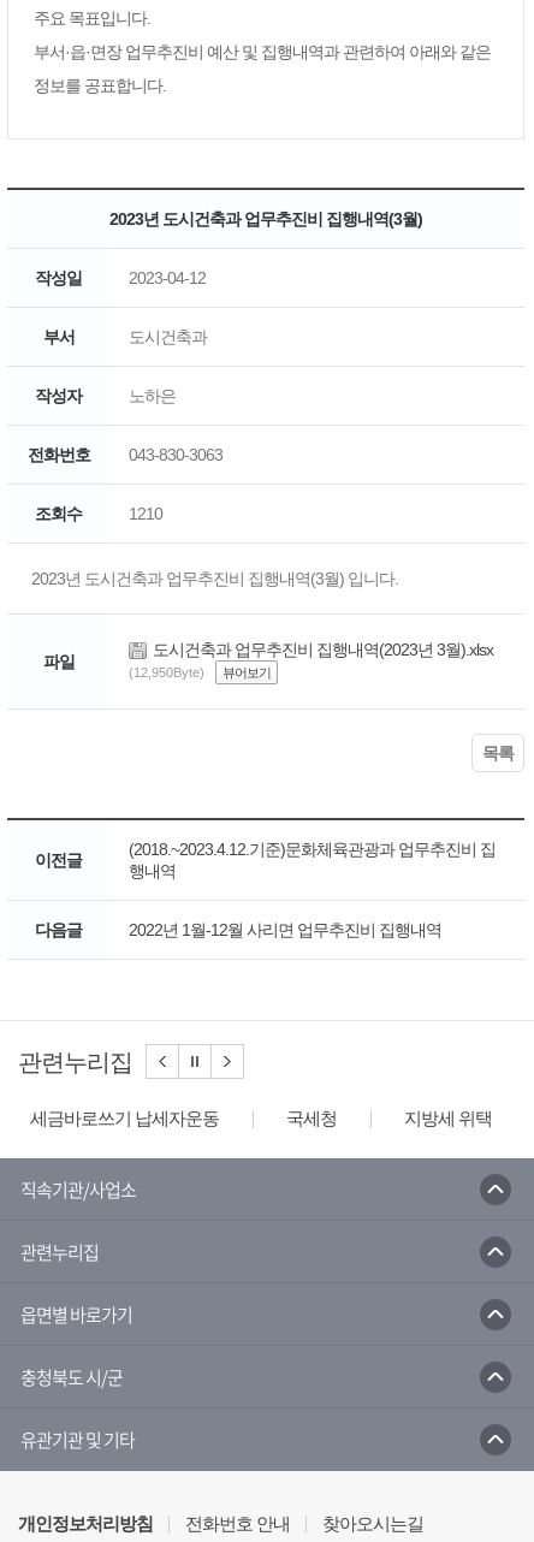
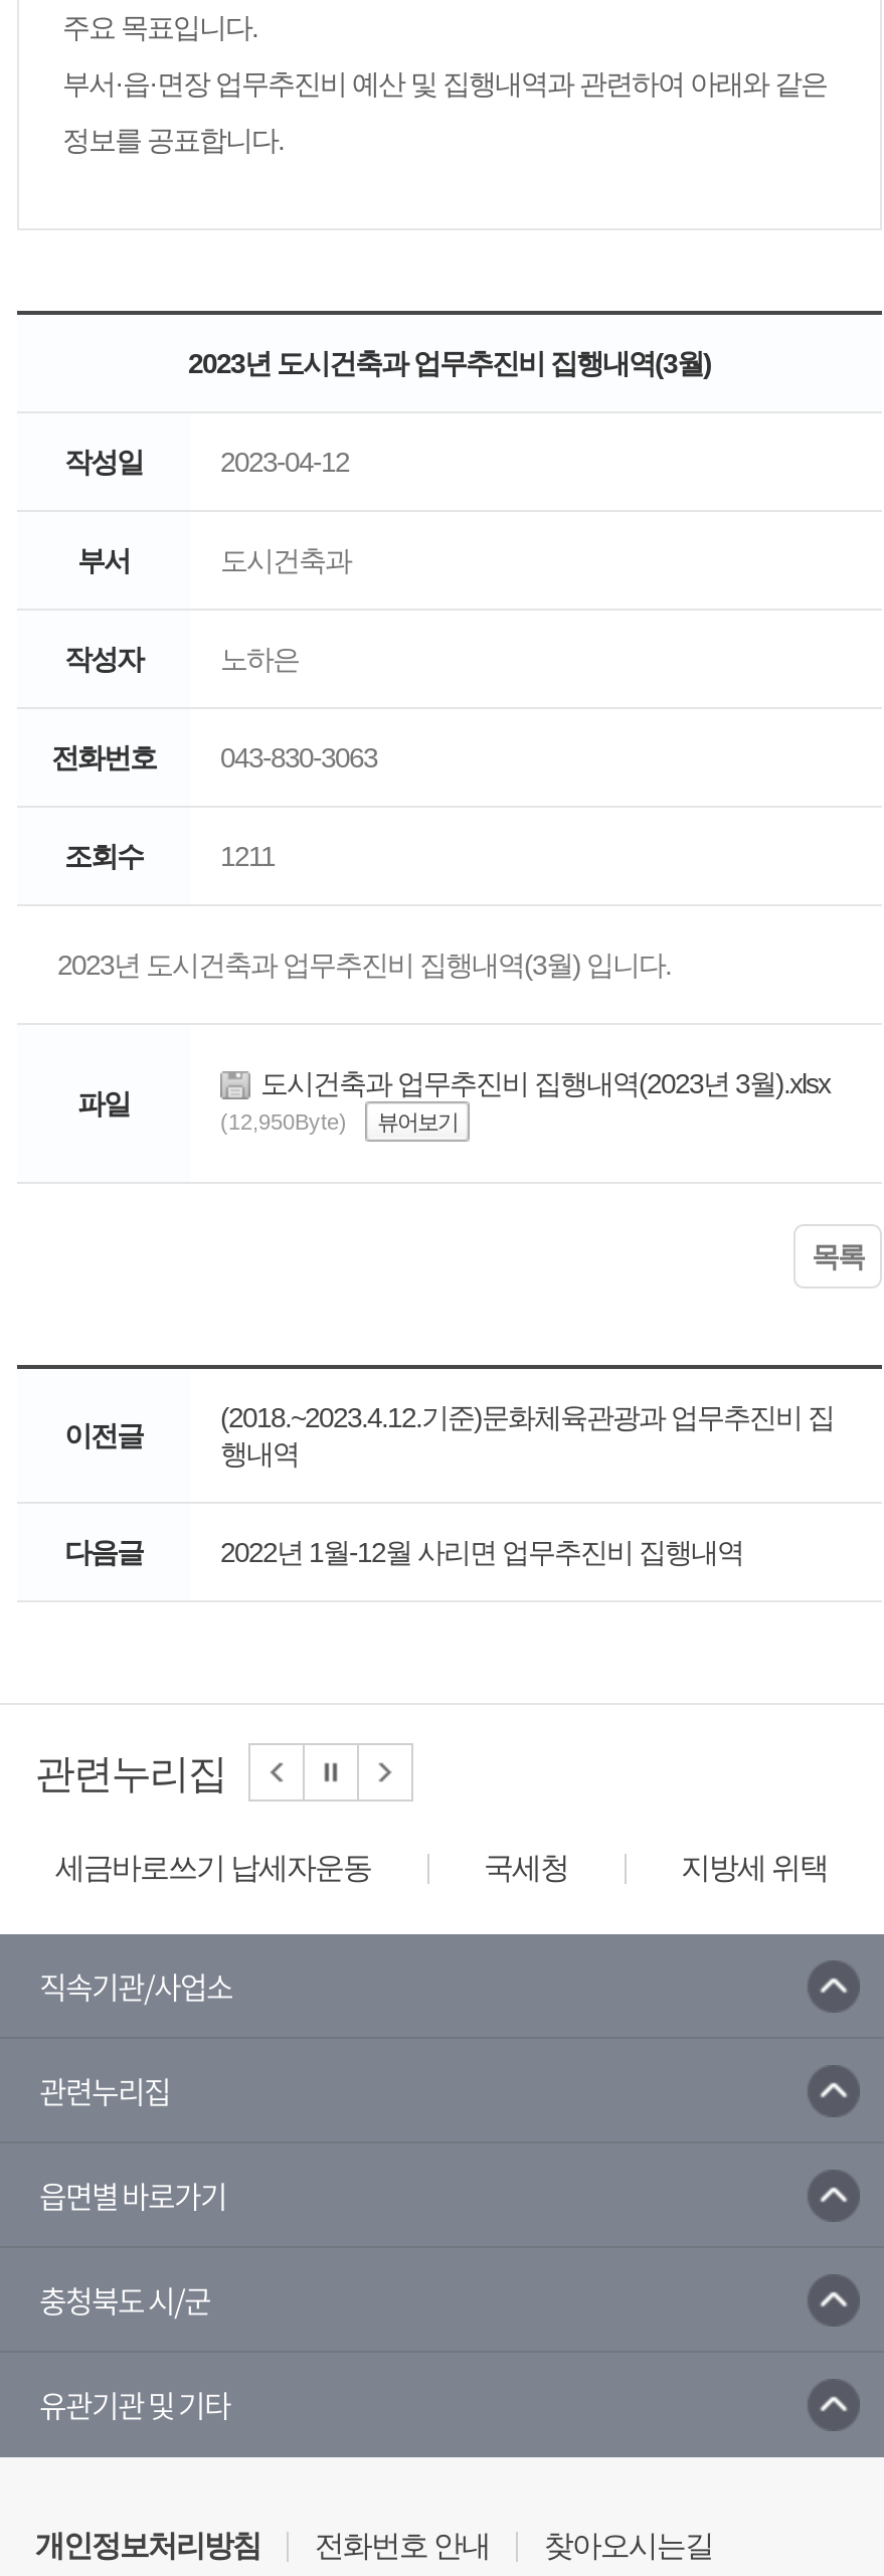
- 1210
+ 1211
